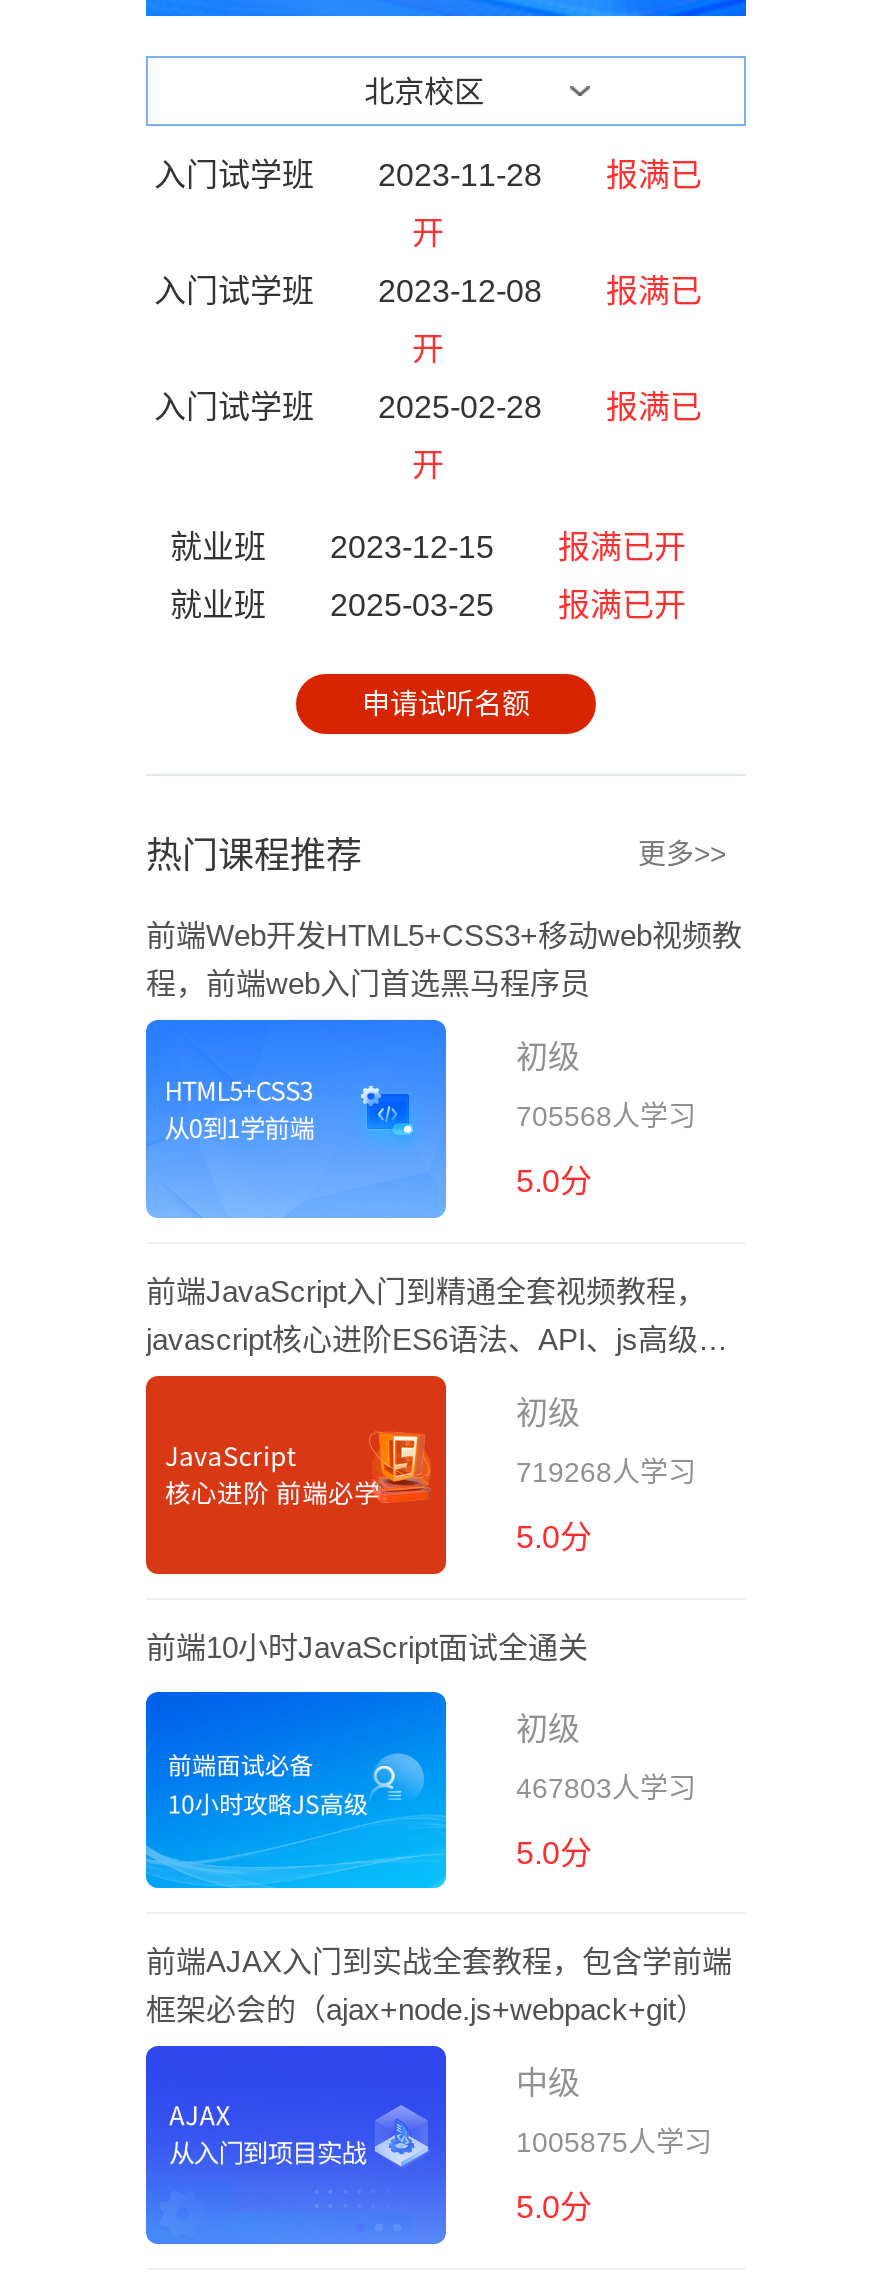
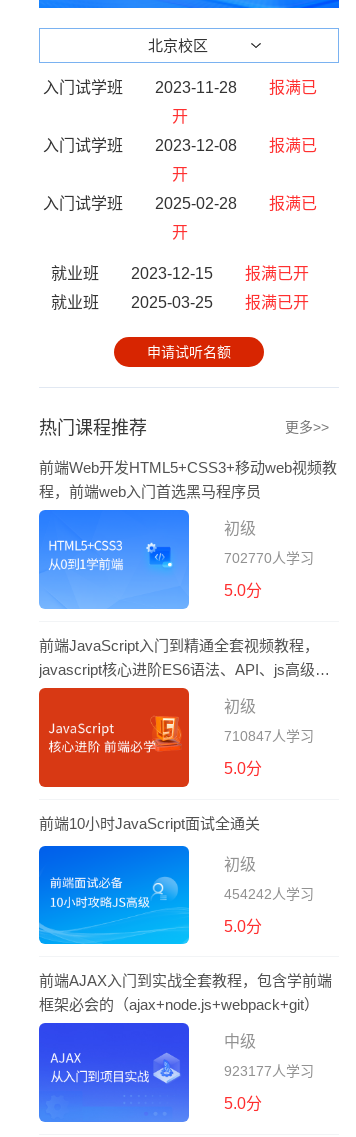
- 705568人学习
+ 702770人学习

- 719268人学习
+ 710847人学习

- 467803人学习
+ 454242人学习

- 1005875人学习
+ 923177人学习
